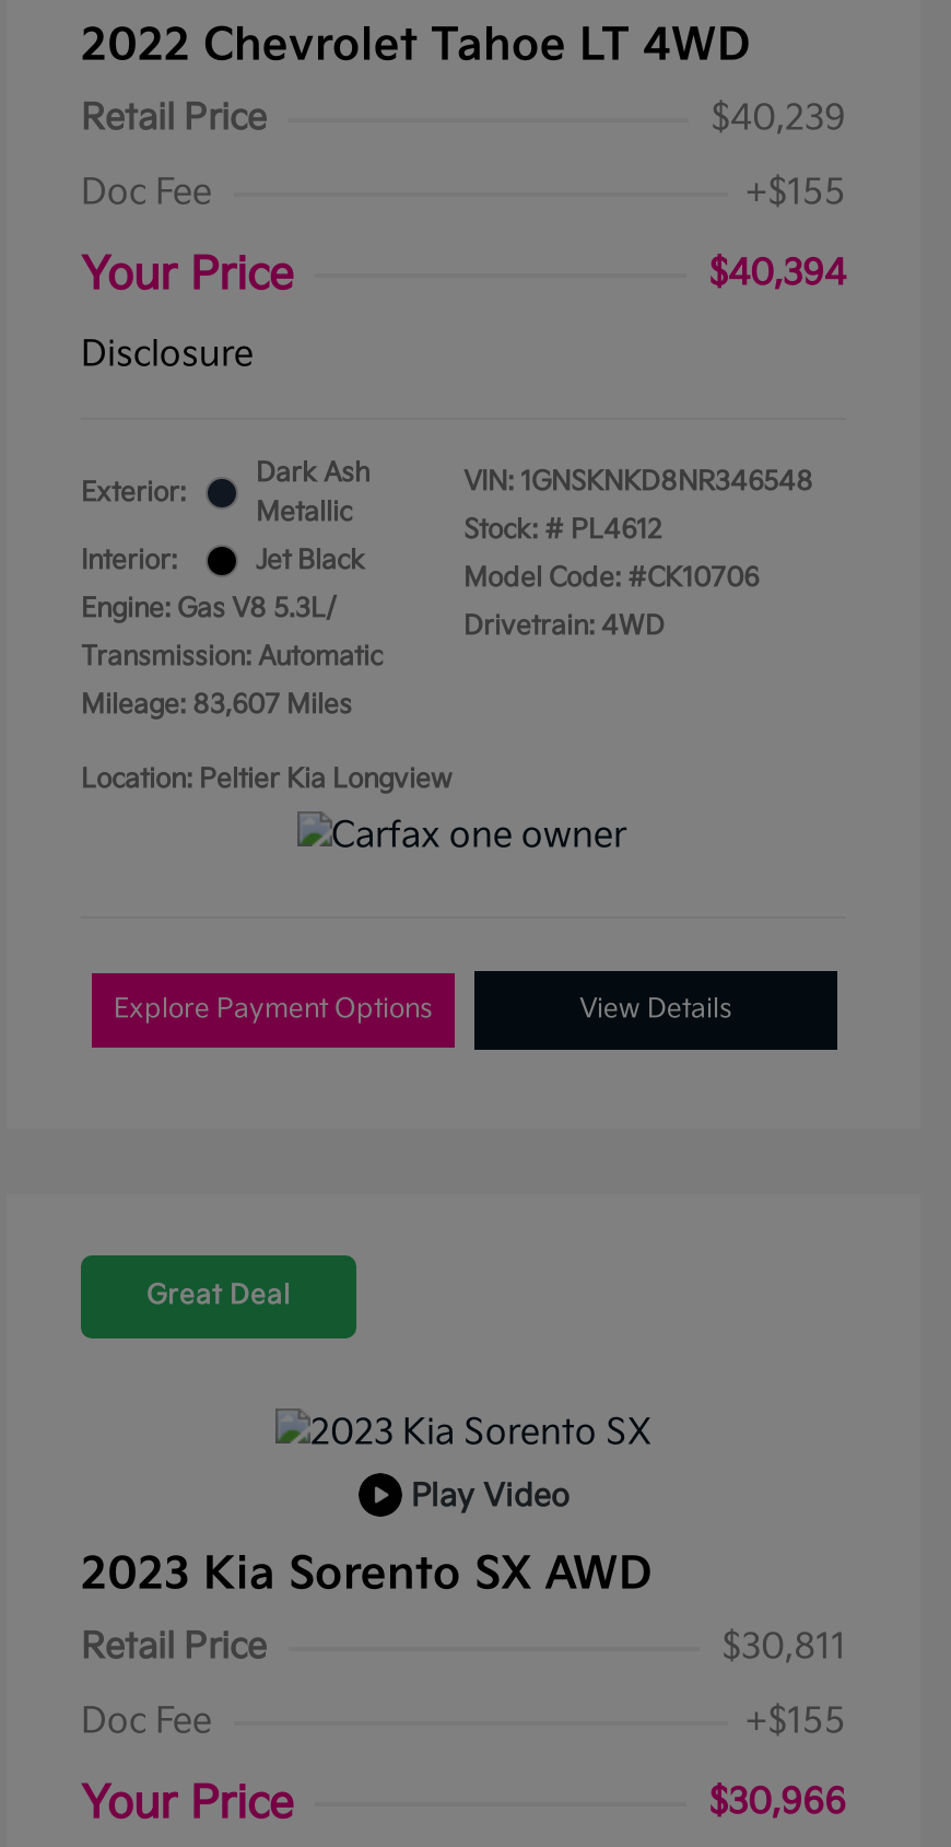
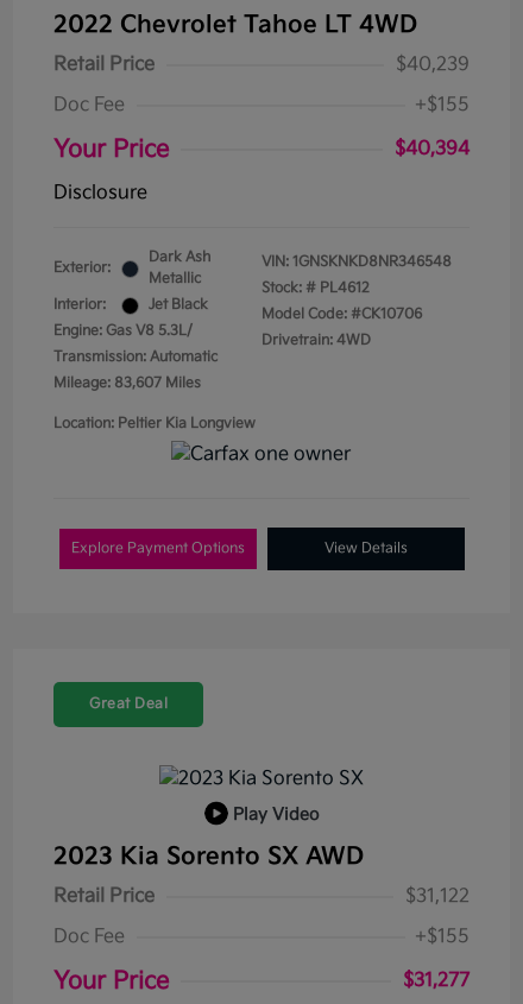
- $30,811
+ $31,122

- $30,966
+ $31,277
